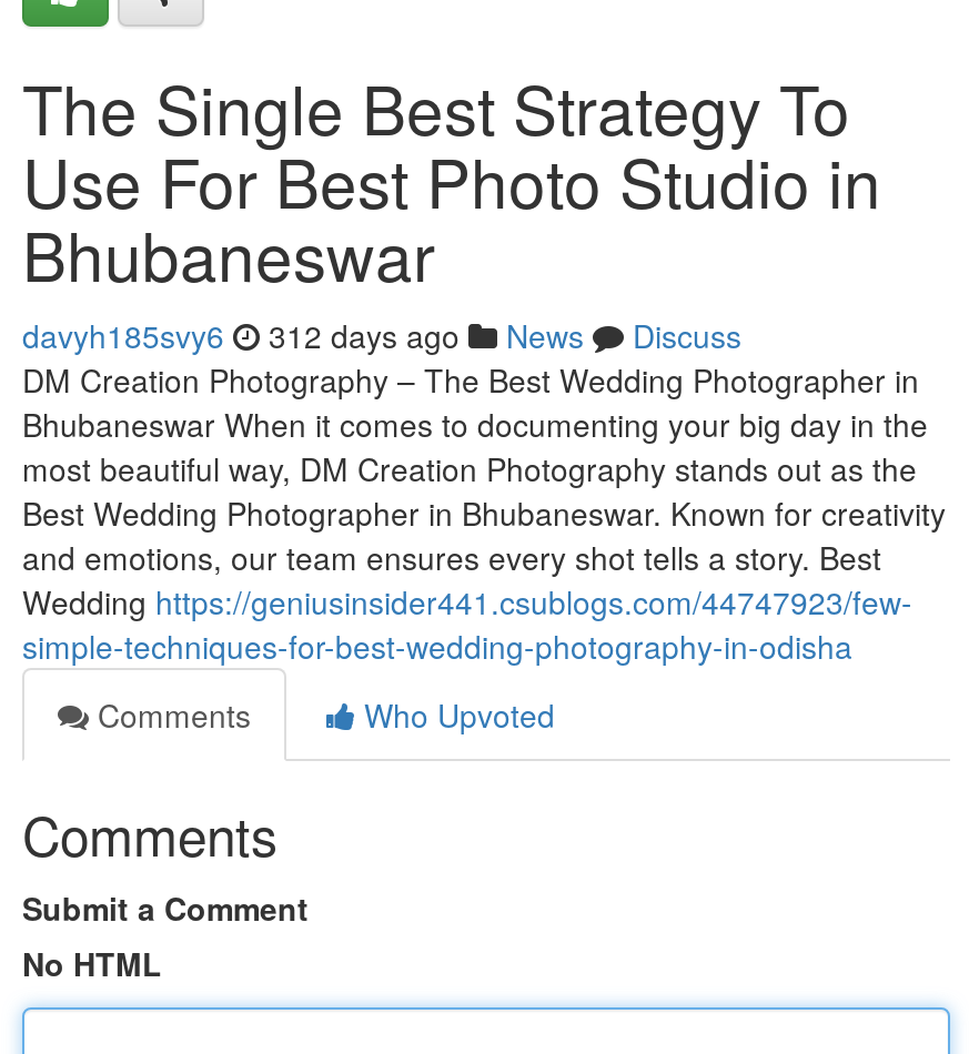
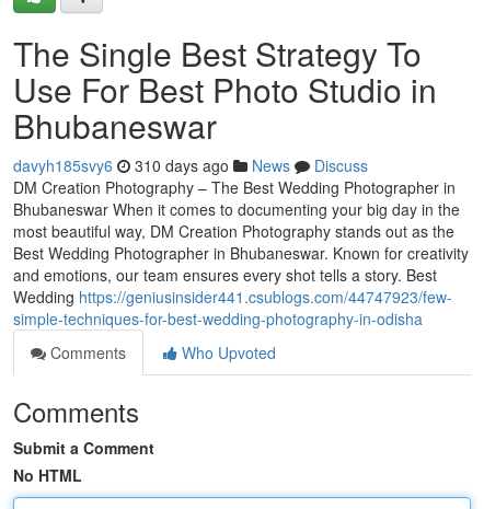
- davyh185svy6 312 days ago News Discuss
+ davyh185svy6 310 days ago News Discuss
